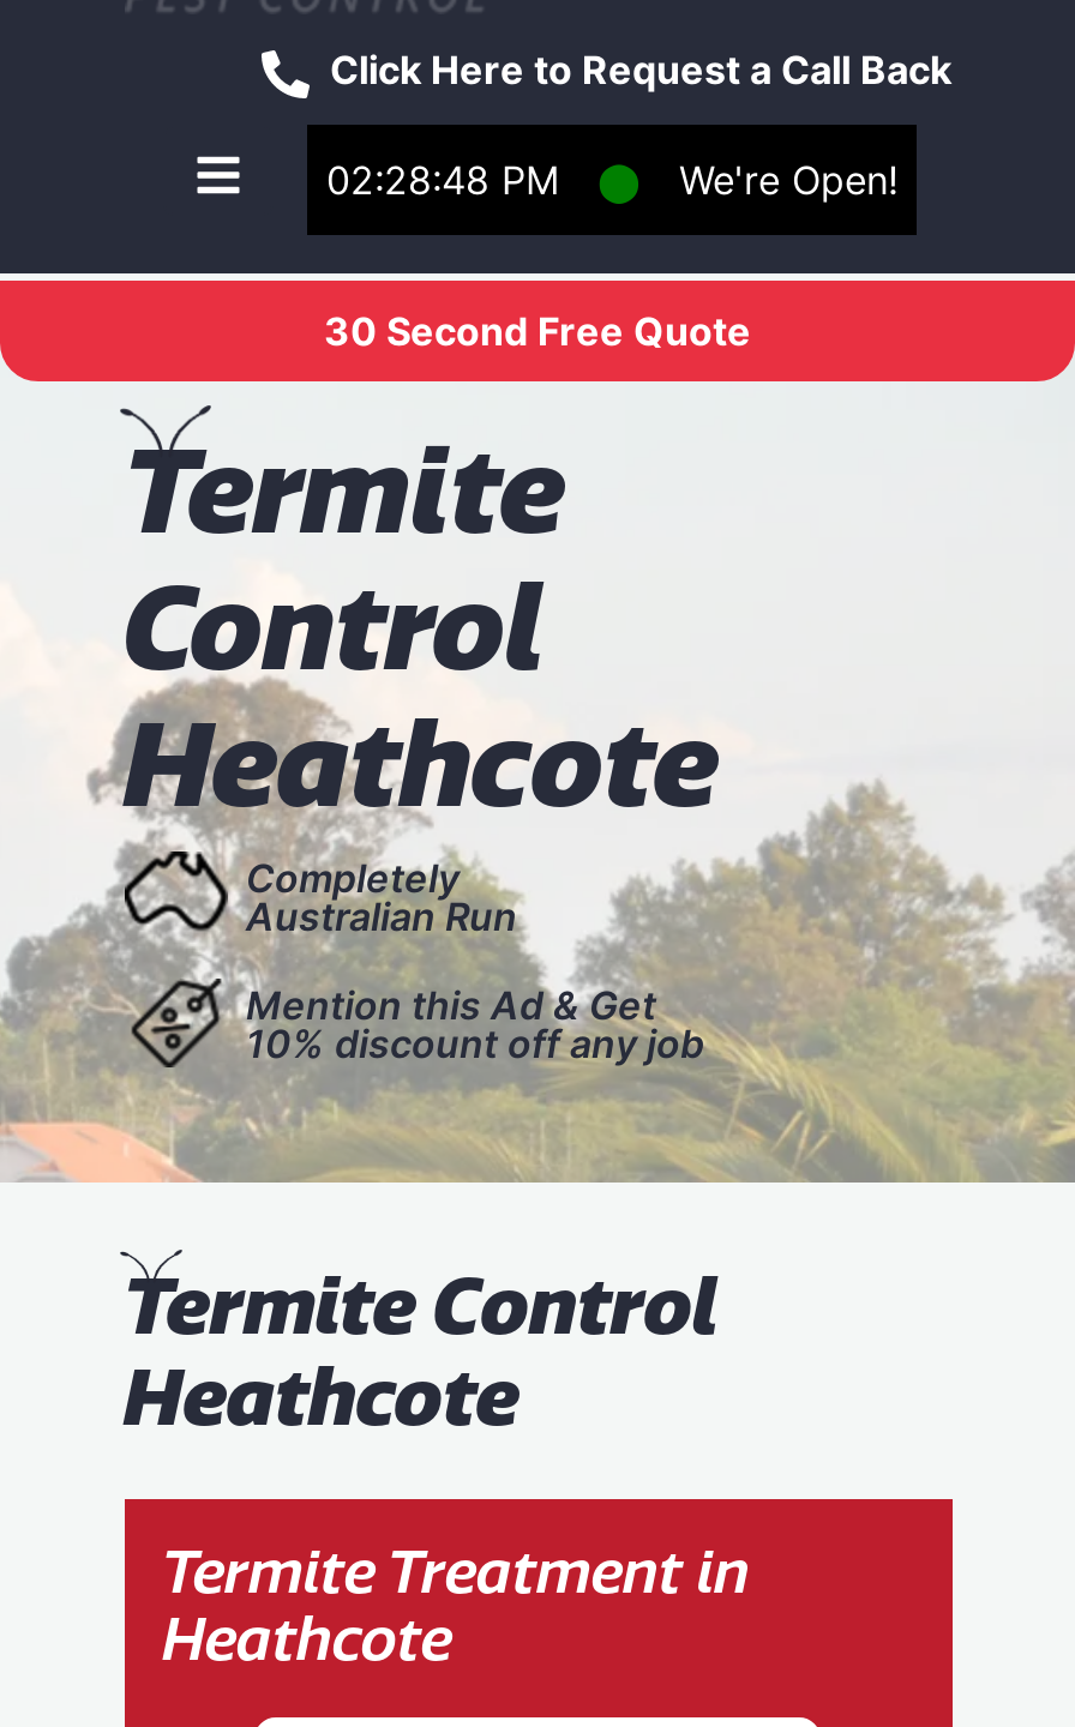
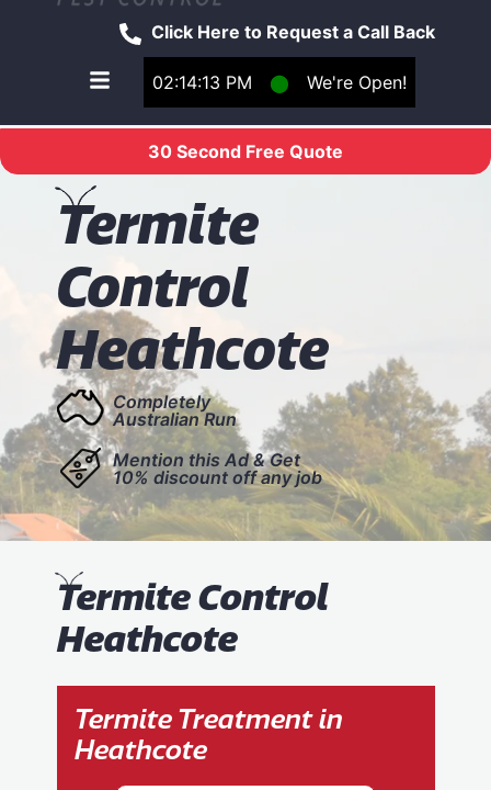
- 02:28:48 PM
+ 02:14:13 PM
